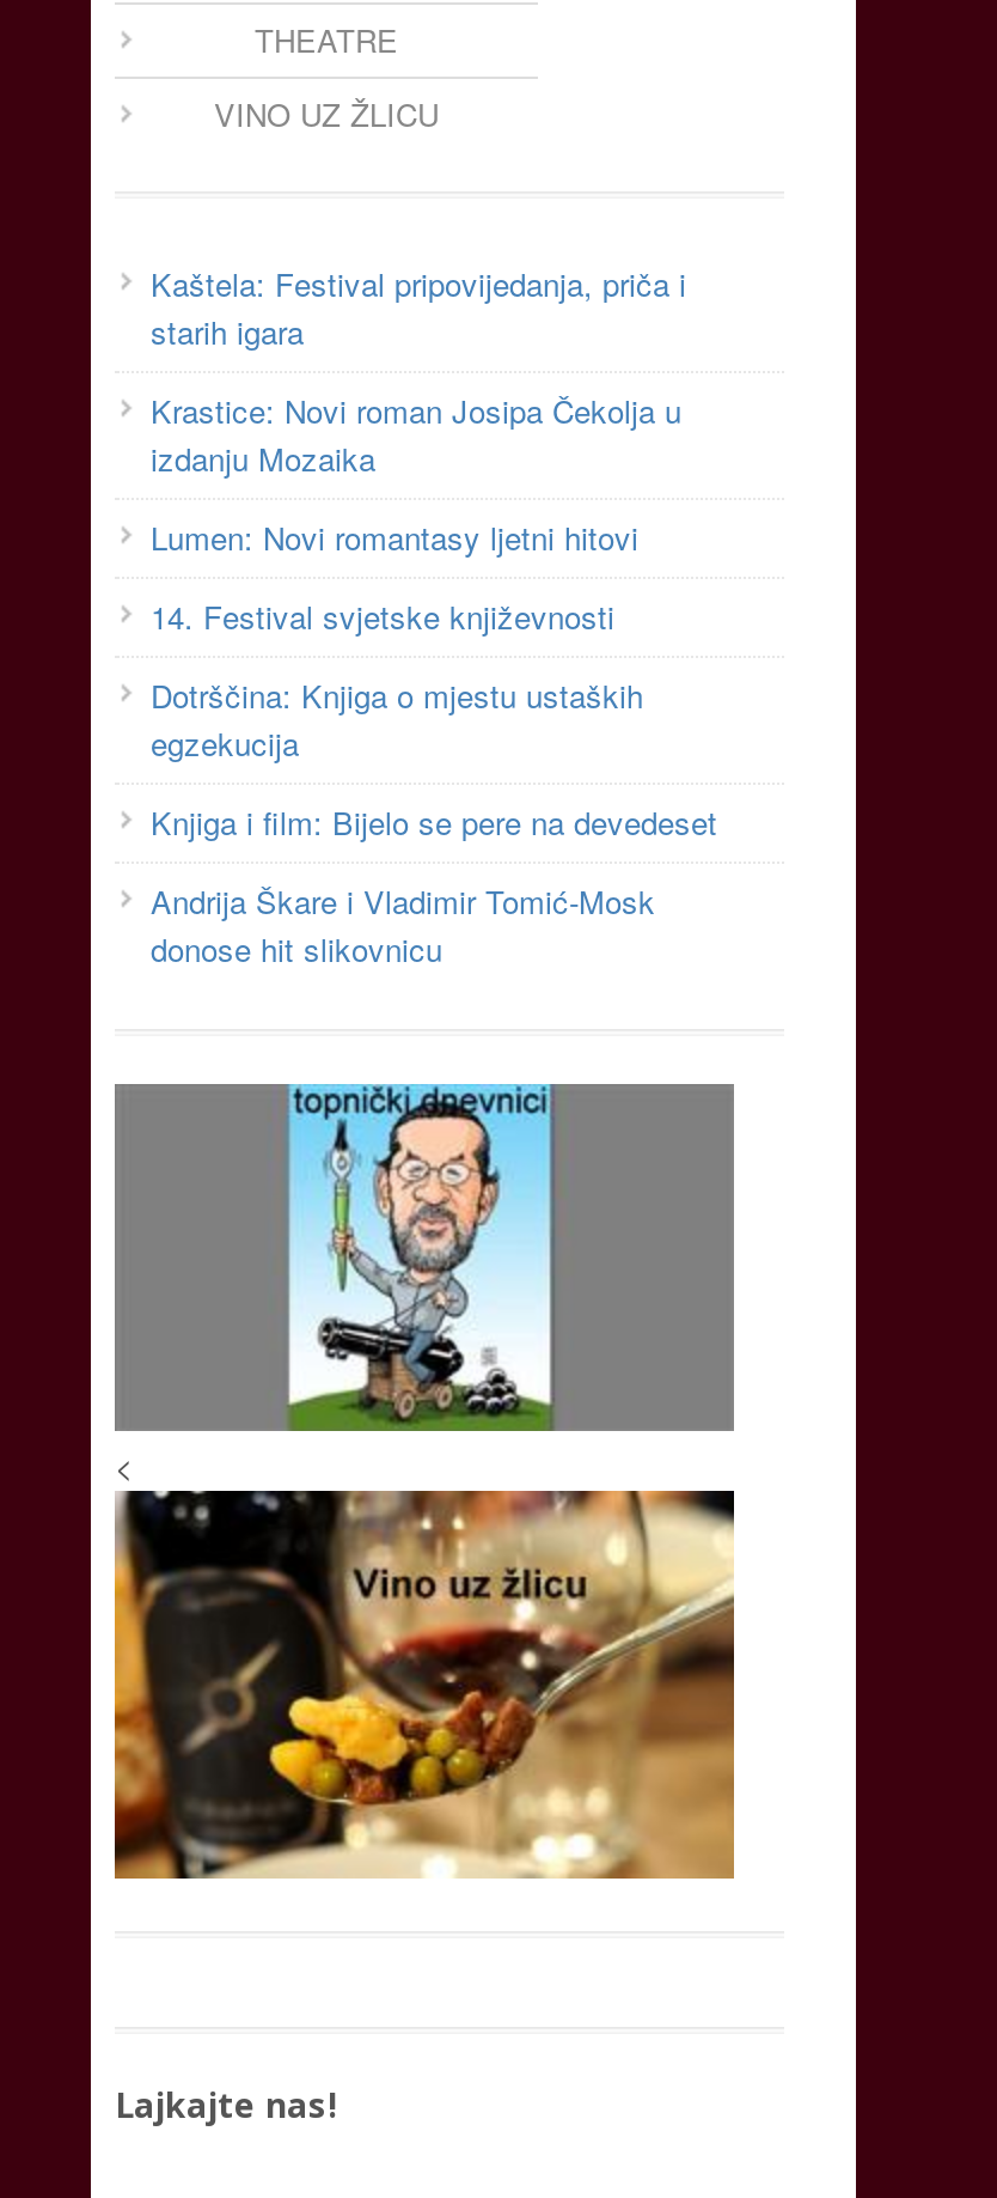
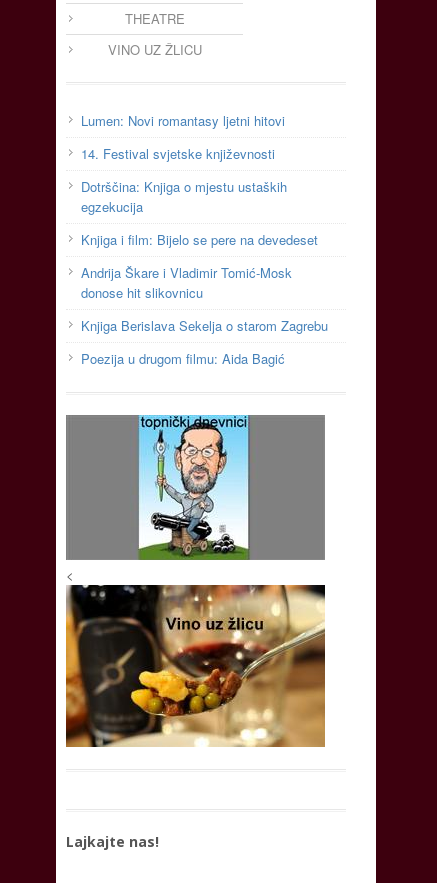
- Kaštela: Festival pripovijedanja, priča i
- starih igara
- Krastice: Novi roman Josipa Čekolja u
- izdanju Mozaika

moved up: Lumen: Novi romantasy ljetni hitovi | 14. Festival svjetske književnosti | Dotrščina: Knjiga o mjestu ustaških | egzekucija | Knjiga i film: Bijelo se pere na devedeset | Andrija Škare i Vladimir Tomić-Mosk | donose hit slikovnicu

+ Knjiga Berislava Sekelja o starom Zagrebu
+ Poezija u drugom filmu: Aida Bagić
